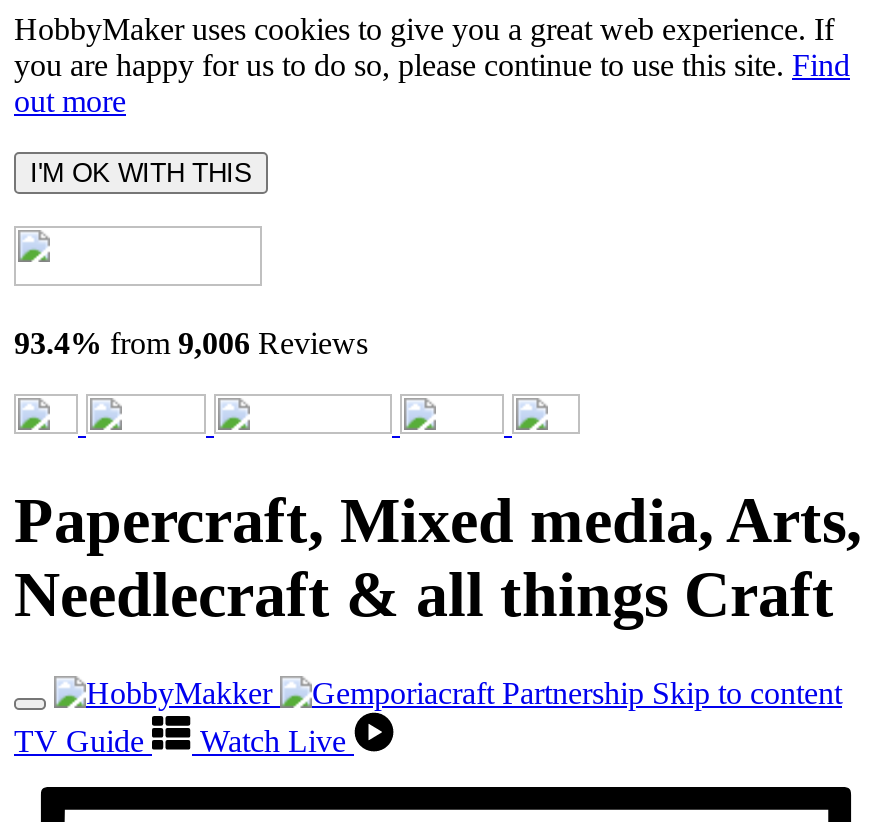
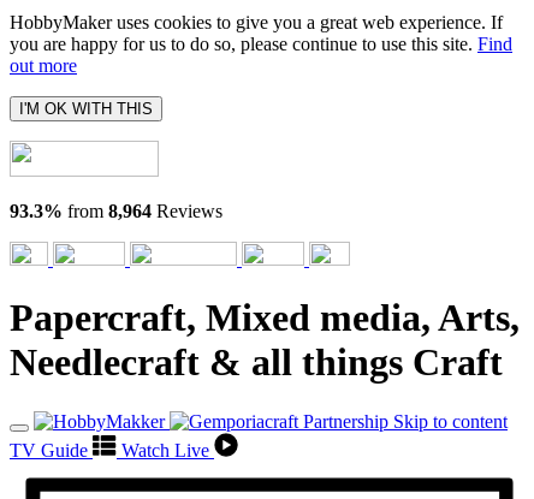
- 93.4% from 9,006 Reviews
+ 93.3% from 8,964 Reviews
